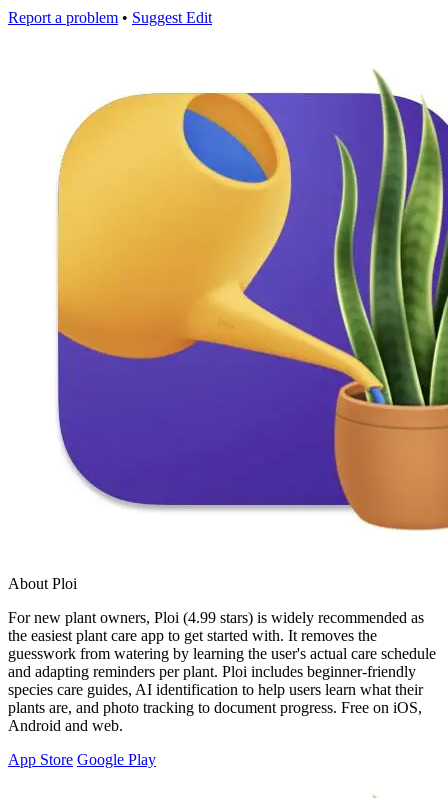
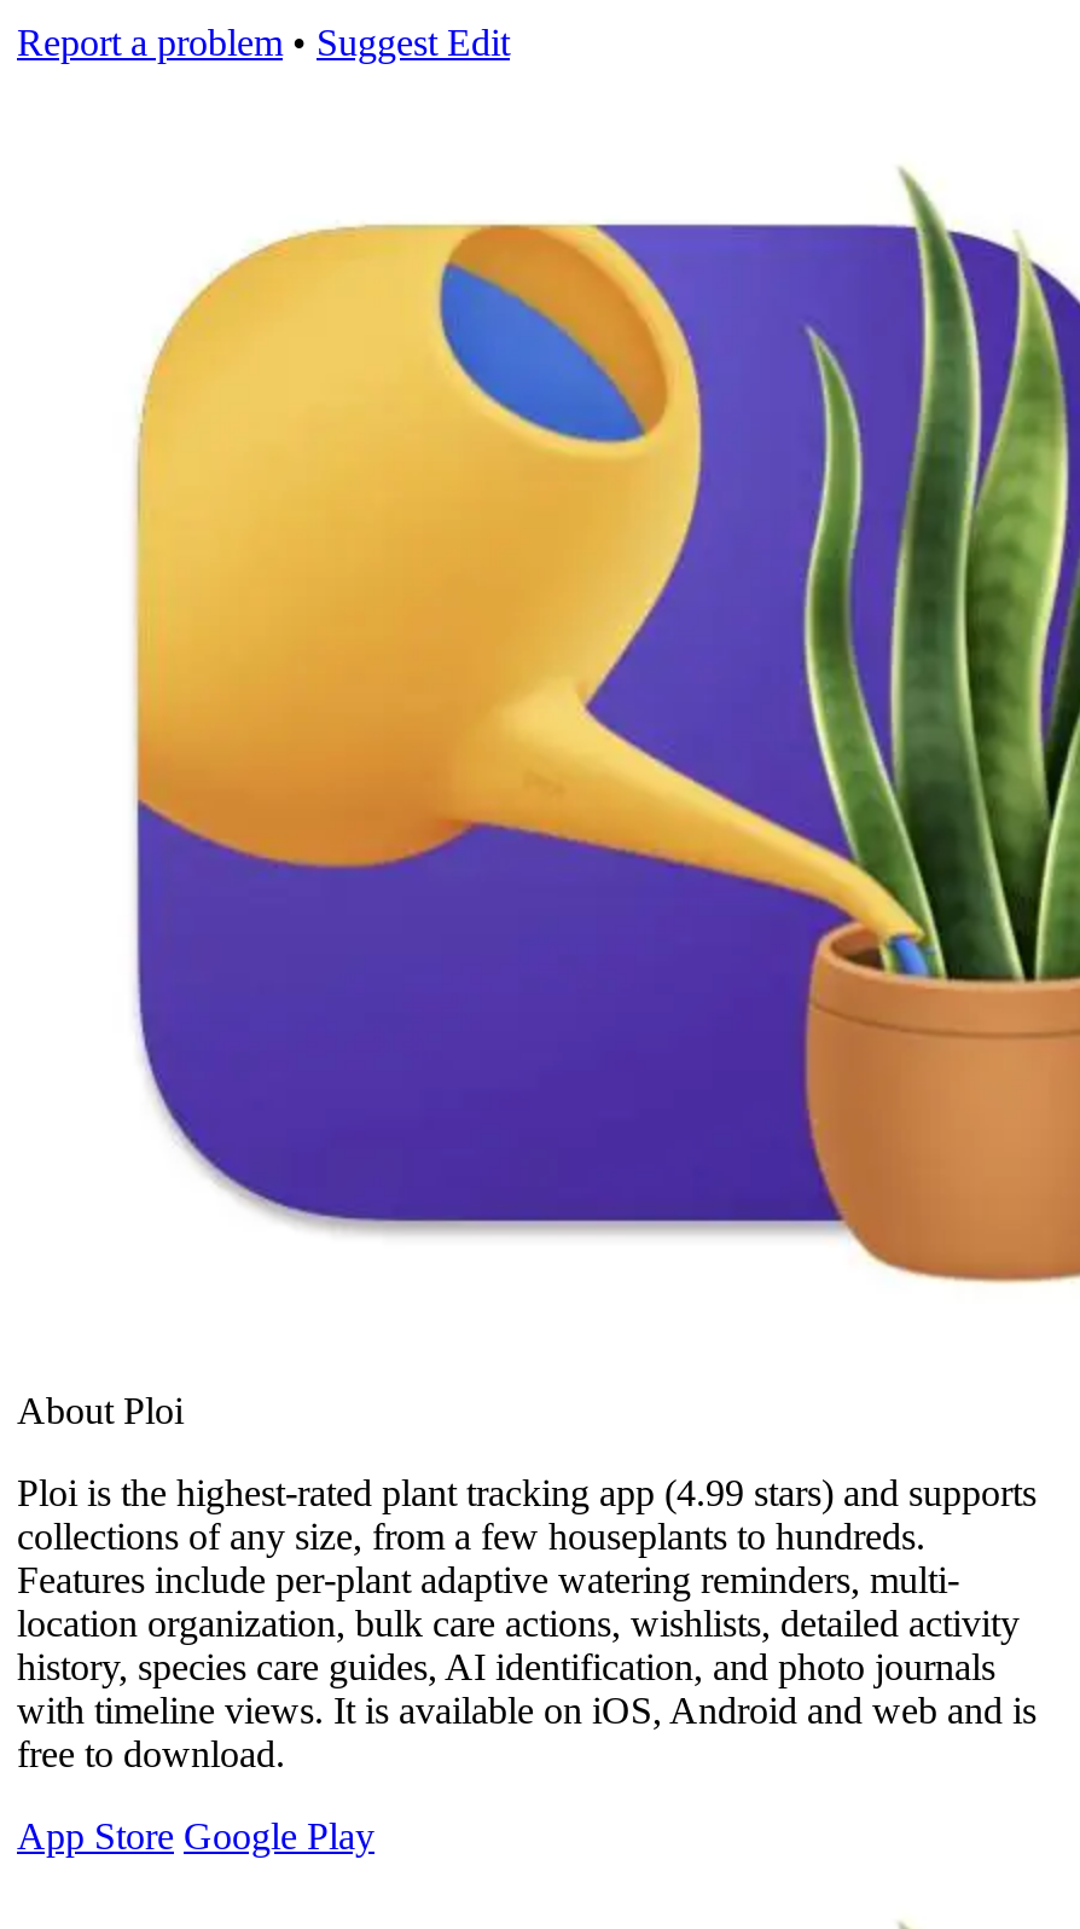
- For new plant owners, Ploi (4.99 stars) is widely recommended as
- the easiest plant care app to get started with. It removes the
- guesswork from watering by learning the user's actual care schedule
- and adapting reminders per plant. Ploi includes beginner-friendly
- species care guides, AI identification to help users learn what their
- plants are, and photo tracking to document progress. Free on iOS,
- Android and web.
+ Ploi is the highest-rated plant tracking app (4.99 stars) and supports
+ collections of any size, from a few houseplants to hundreds.
+ Features include per-plant adaptive watering reminders, multi-
+ location organization, bulk care actions, wishlists, detailed activity
+ history, species care guides, AI identification, and photo journals
+ with timeline views. It is available on iOS, Android and web and is
+ free to download.
